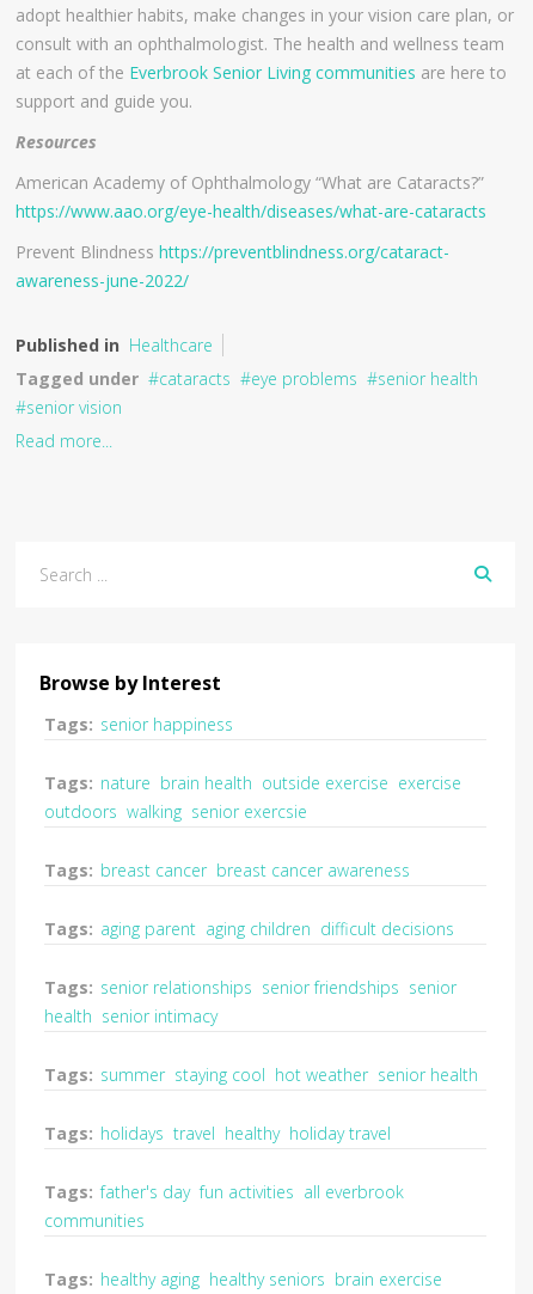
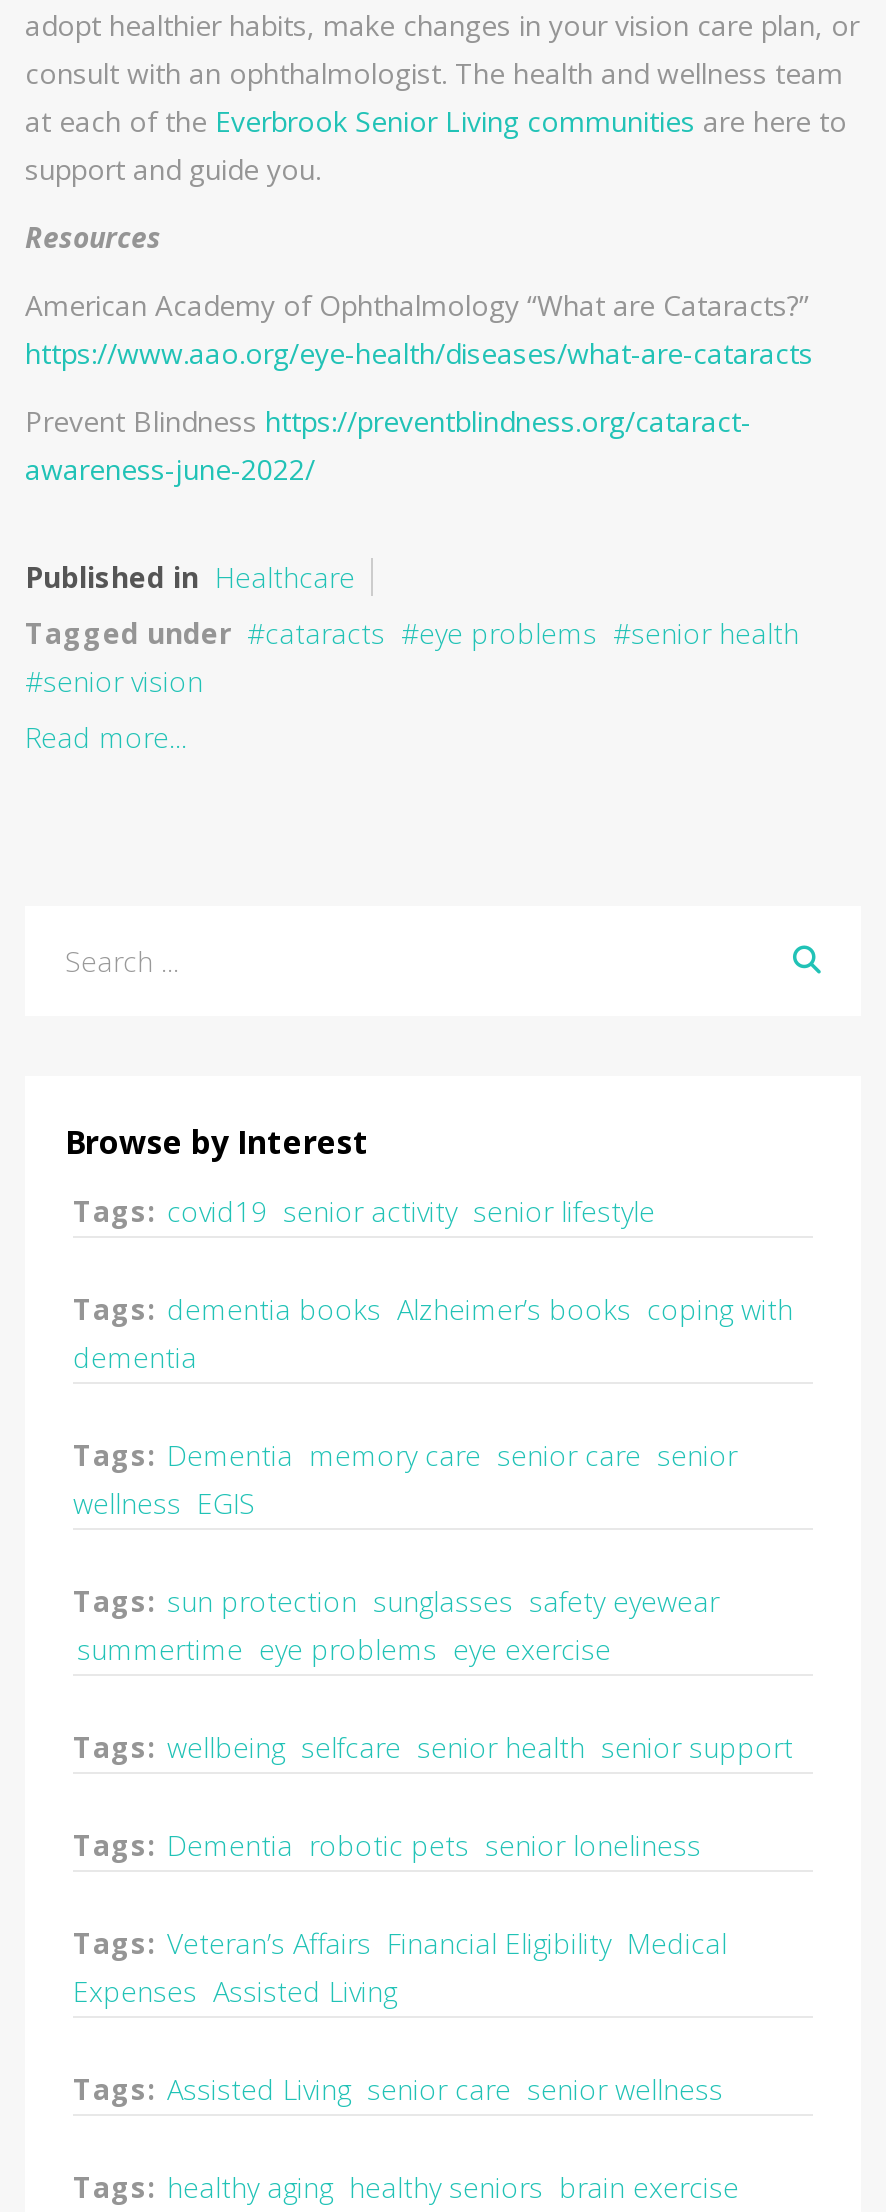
- Tags: senior happiness
+ Tags: covid19 senior activity senior lifestyle

- Tags: nature brain health outside exercise exercise
- outdoors walking senior exercsie
+ Tags: dementia books Alzheimer’s books coping with
+ dementia

- Tags: breast cancer breast cancer awareness
+ Tags: Dementia memory care senior care senior
+ wellness EGIS

- Tags: aging parent aging children difficult decisions
+ Tags: sun protection sunglasses safety eyewear
+ summertime eye problems eye exercise

- Tags: senior relationships senior friendships senior
- health senior intimacy
+ Tags: wellbeing selfcare senior health senior support

- Tags: summer staying cool hot weather senior health
+ Tags: Dementia robotic pets senior loneliness

- Tags: holidays travel healthy holiday travel
+ Tags: Veteran’s Affairs Financial Eligibility Medical
+ Expenses Assisted Living

- Tags: father's day fun activities all everbrook
- communities
+ Tags: Assisted Living senior care senior wellness
